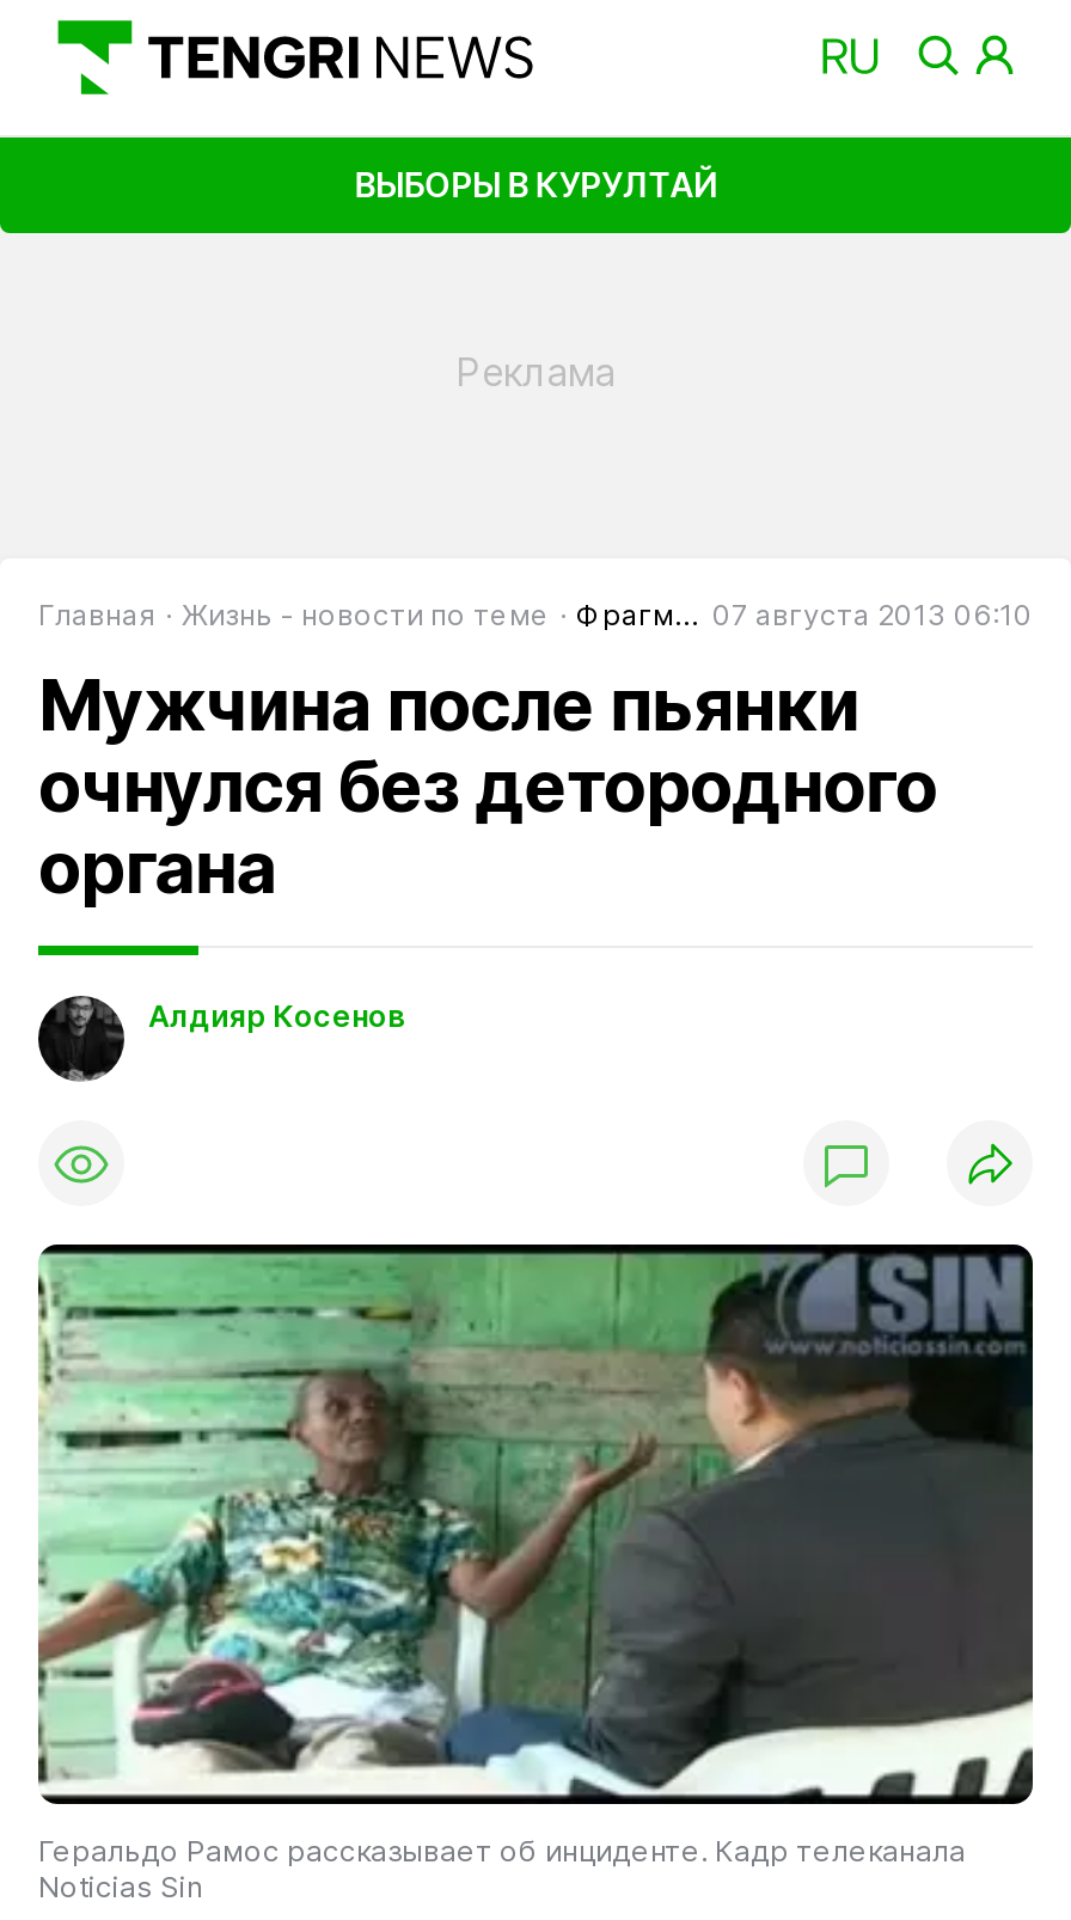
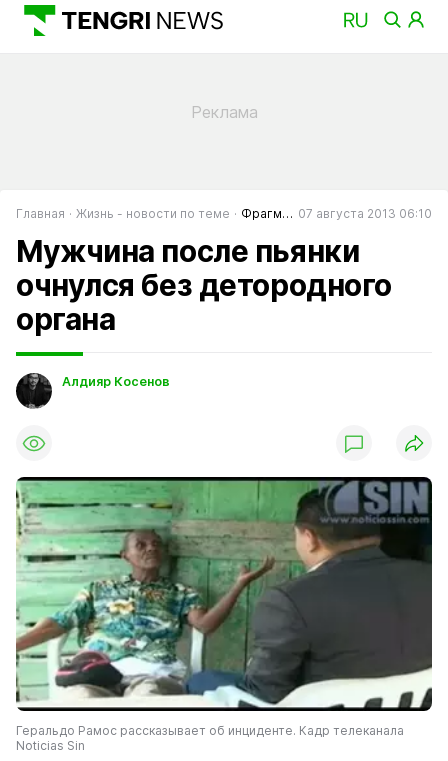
- ВЫБОРЫ В КУРУЛТАЙ
